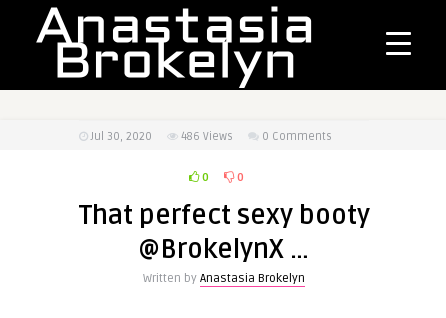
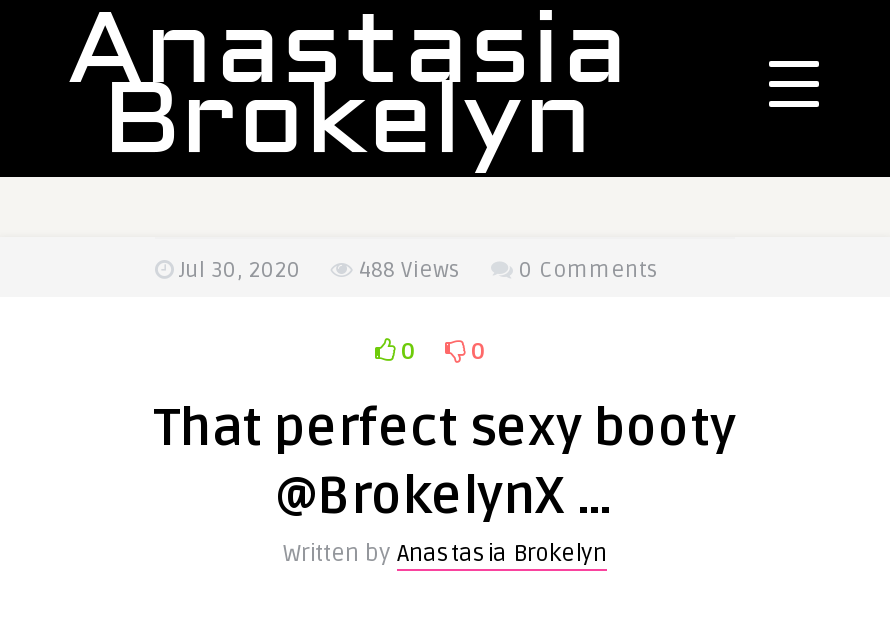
- Jul 30, 2020 486 Views
+ Jul 30, 2020 488 Views
